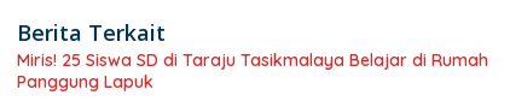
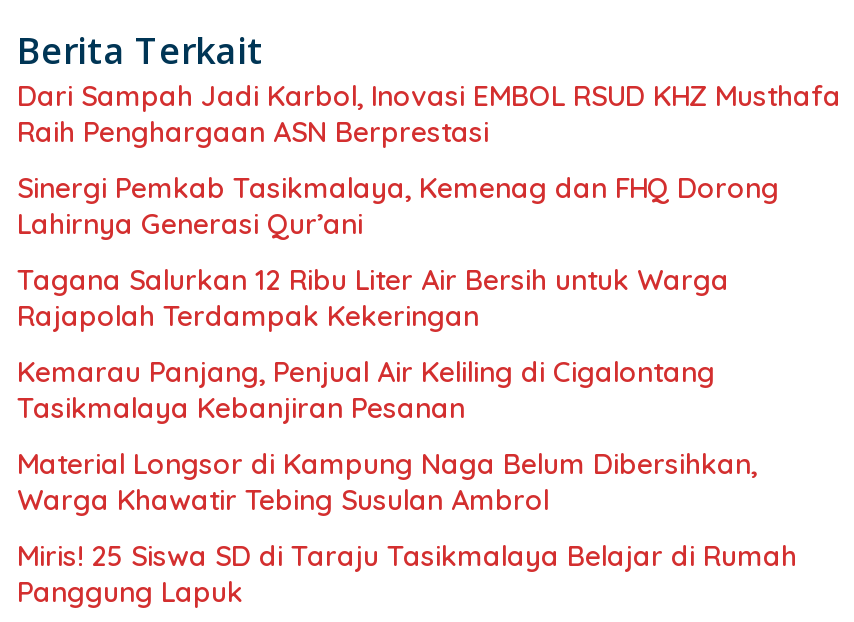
+ Dari Sampah Jadi Karbol, Inovasi EMBOL RSUD KHZ Musthafa
+ Raih Penghargaan ASN Berprestasi
+ Sinergi Pemkab Tasikmalaya, Kemenag dan FHQ Dorong
+ Lahirnya Generasi Qur’ani
+ Tagana Salurkan 12 Ribu Liter Air Bersih untuk Warga
+ Rajapolah Terdampak Kekeringan
+ Kemarau Panjang, Penjual Air Keliling di Cigalontang
+ Tasikmalaya Kebanjiran Pesanan
+ Material Longsor di Kampung Naga Belum Dibersihkan,
+ Warga Khawatir Tebing Susulan Ambrol
